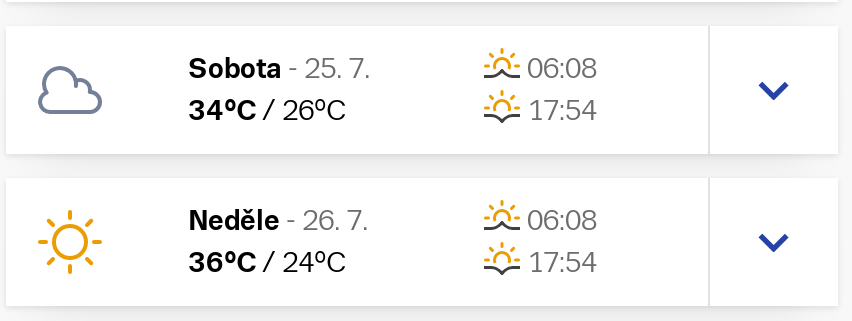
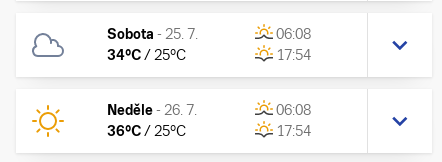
- 34°C / 26°C
+ 34°C / 25°C

- 36°C / 24°C
+ 36°C / 25°C
